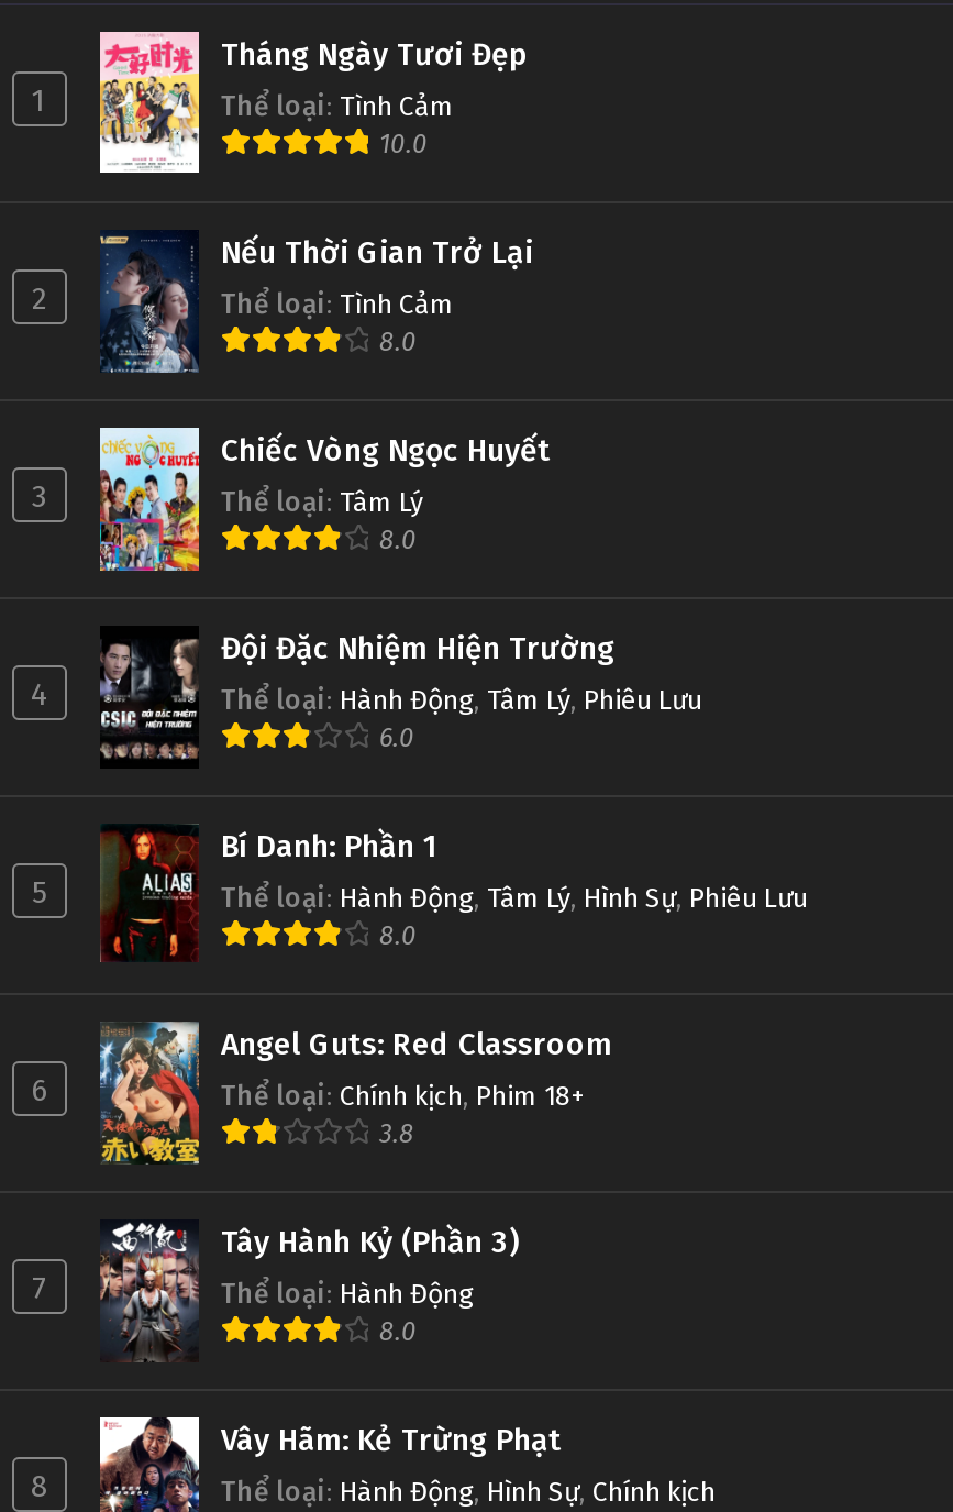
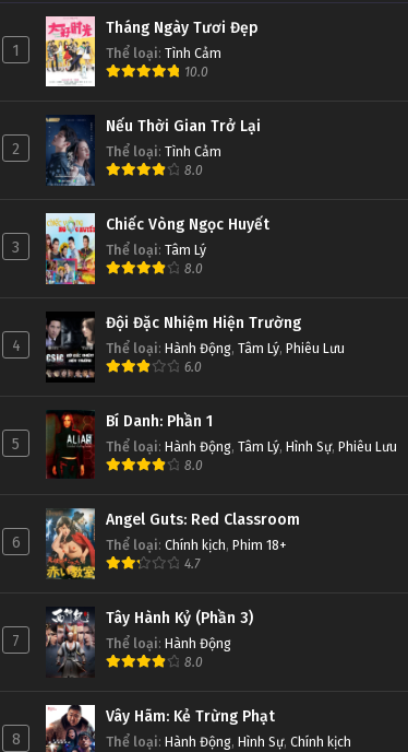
- 3.8
+ 4.7
